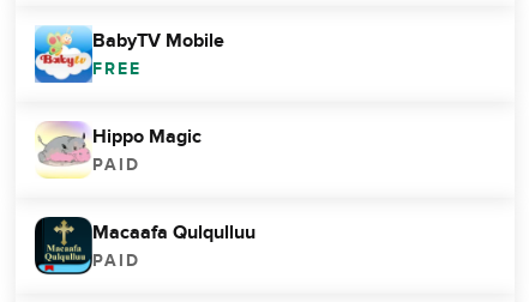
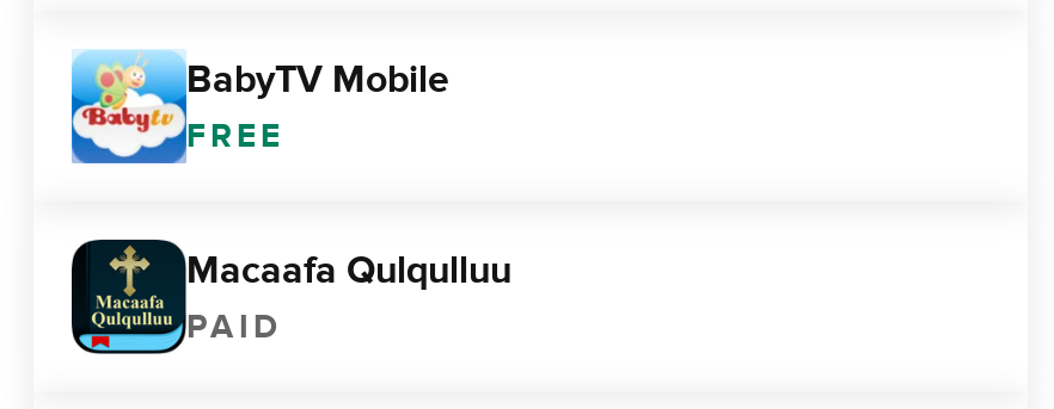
- [image]
- Hippo Magic
- PAID
